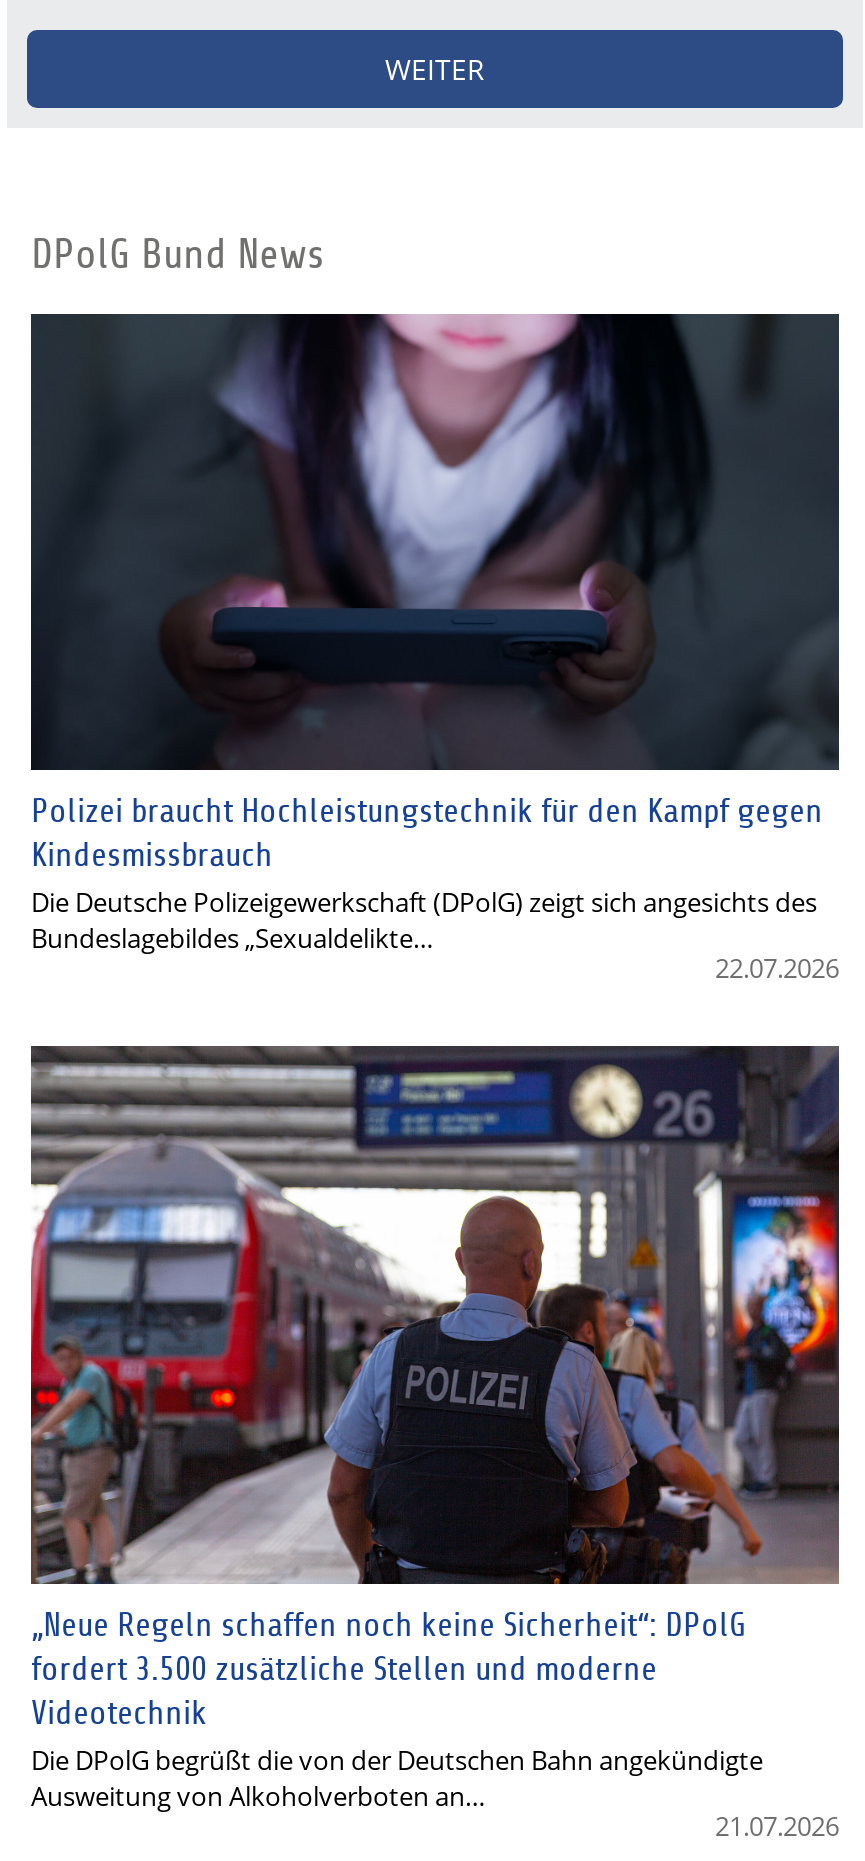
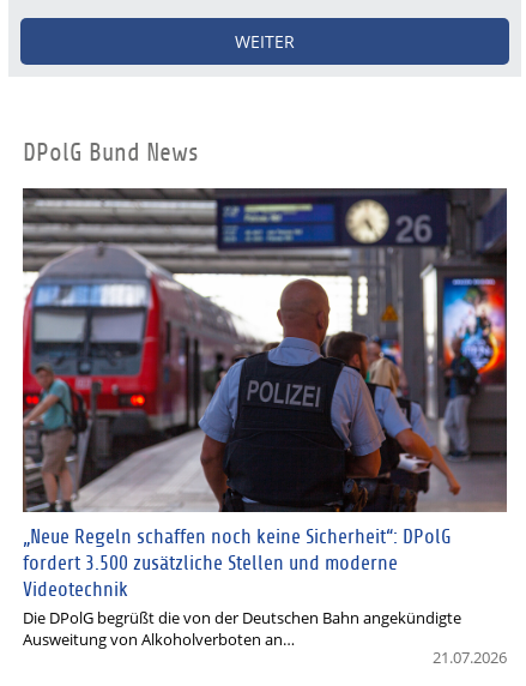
- [image]
- Polizei braucht Hochleistungstechnik für den Kampf gegen
- Kindesmissbrauch
- Die Deutsche Polizeigewerkschaft (DPolG) zeigt sich angesichts des
- Bundeslagebildes „Sexualdelikte…
- 22.07.2026
